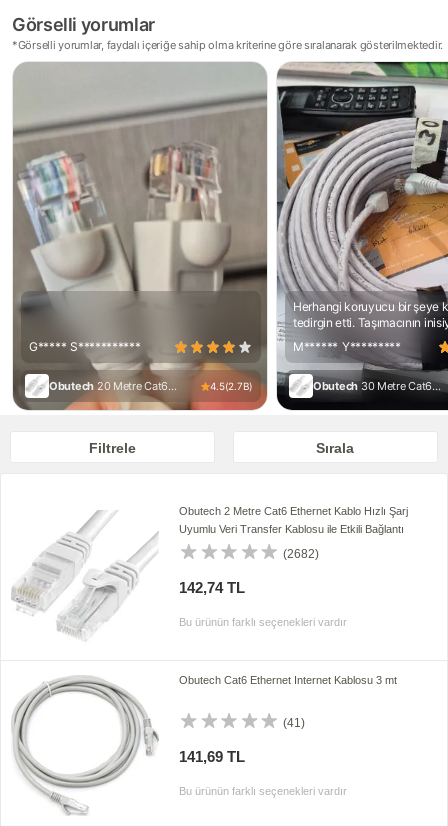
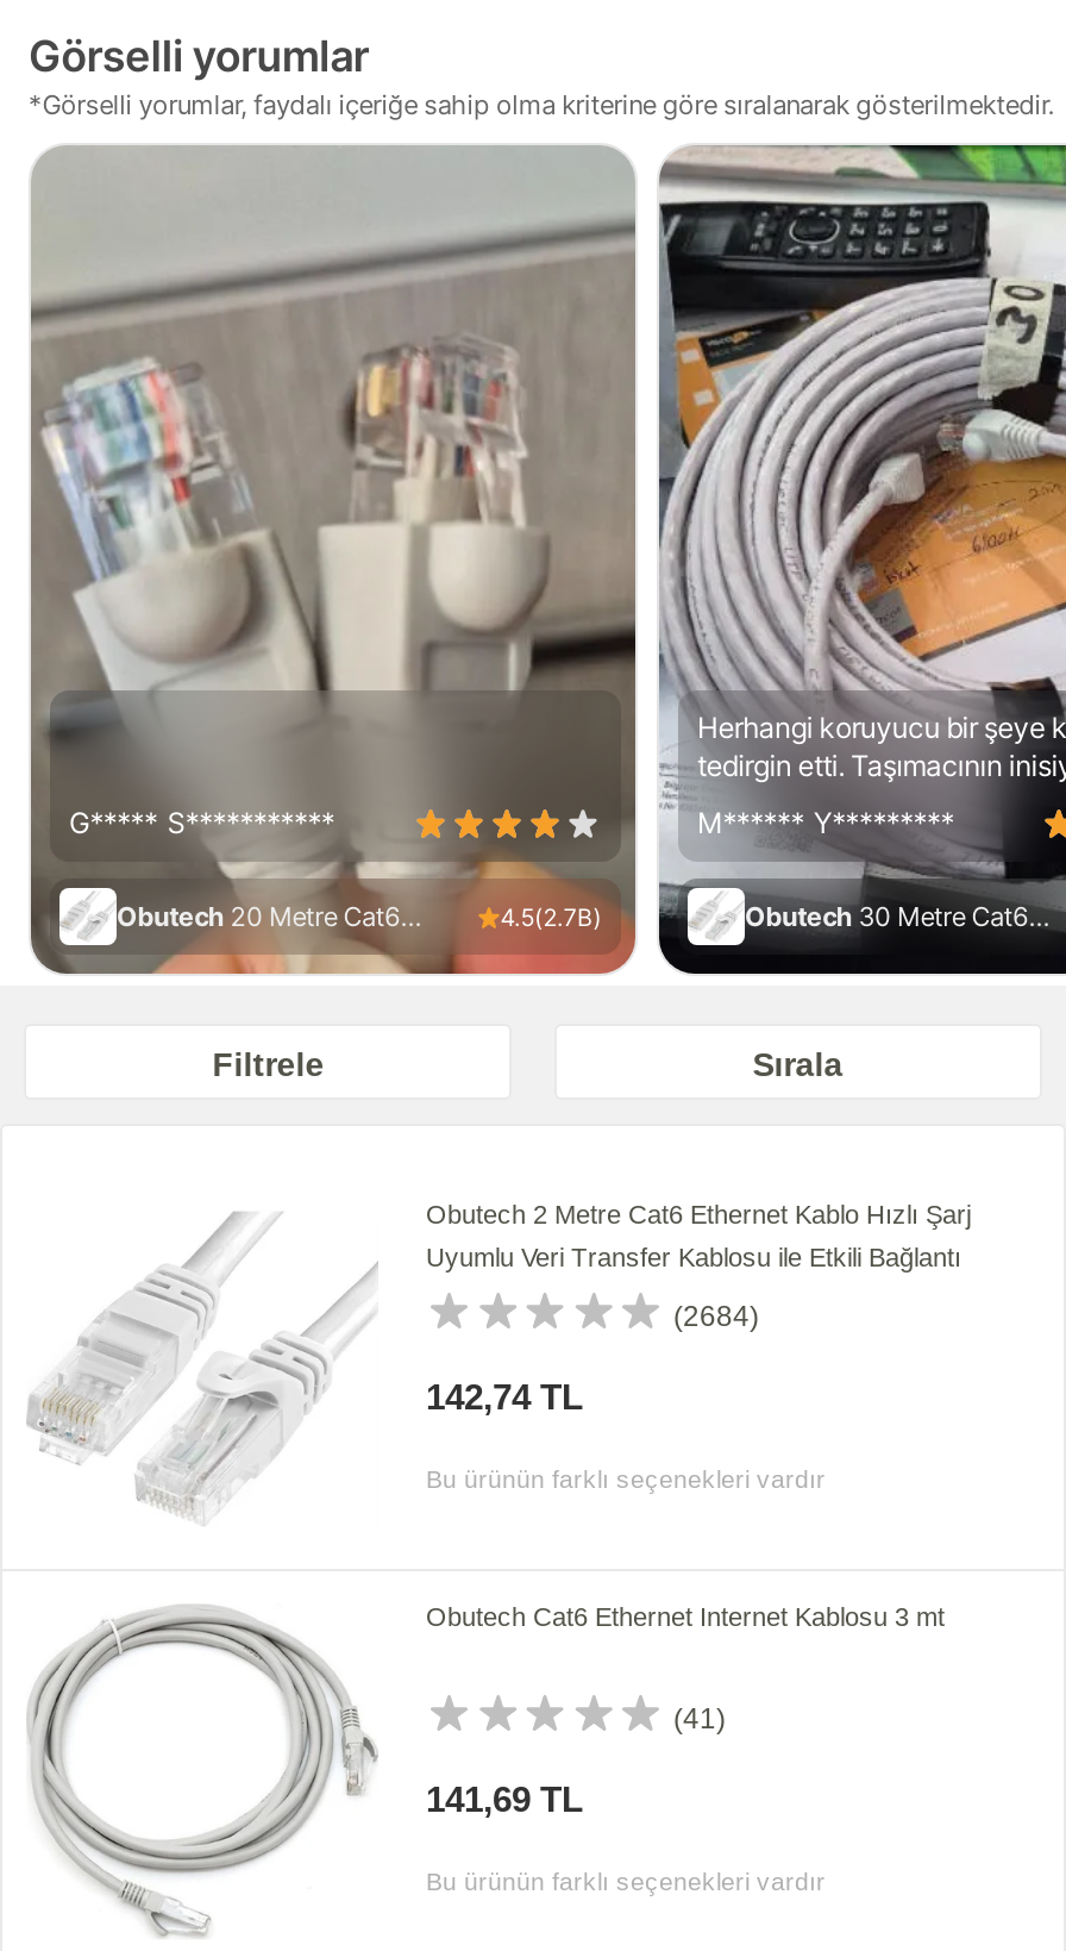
- (2682)
+ (2684)
